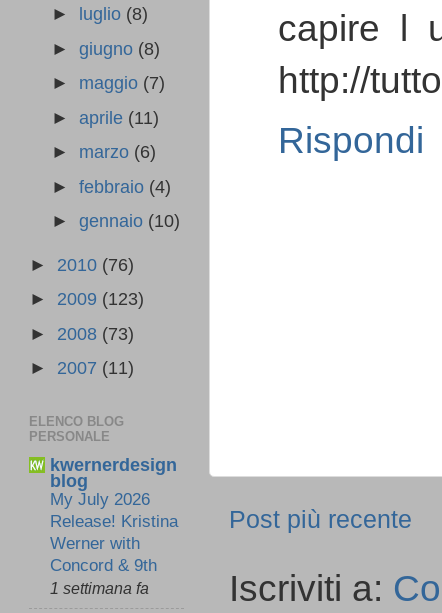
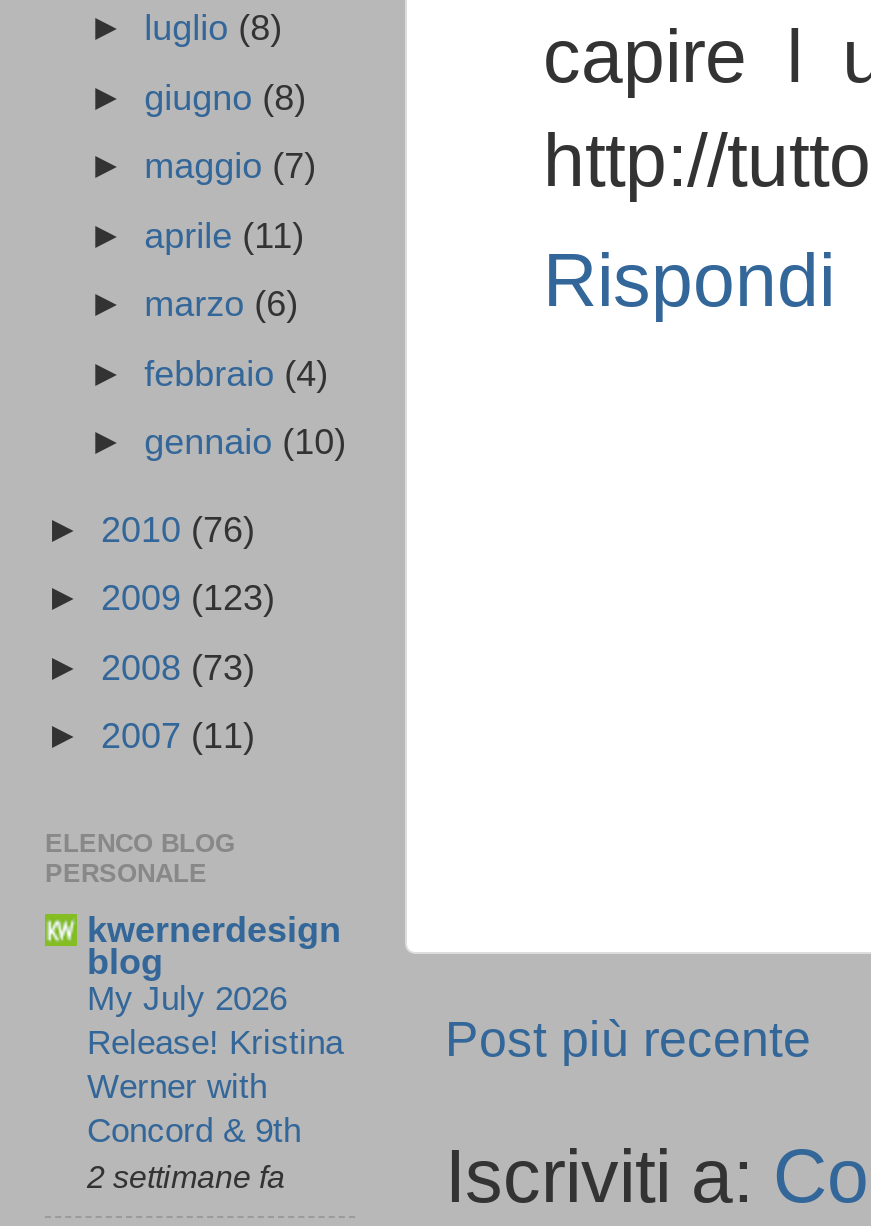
- 1 settimana fa
+ 2 settimane fa
